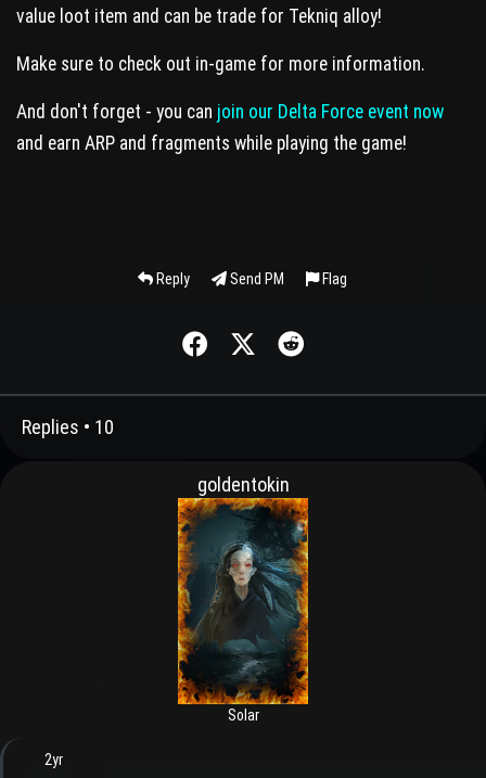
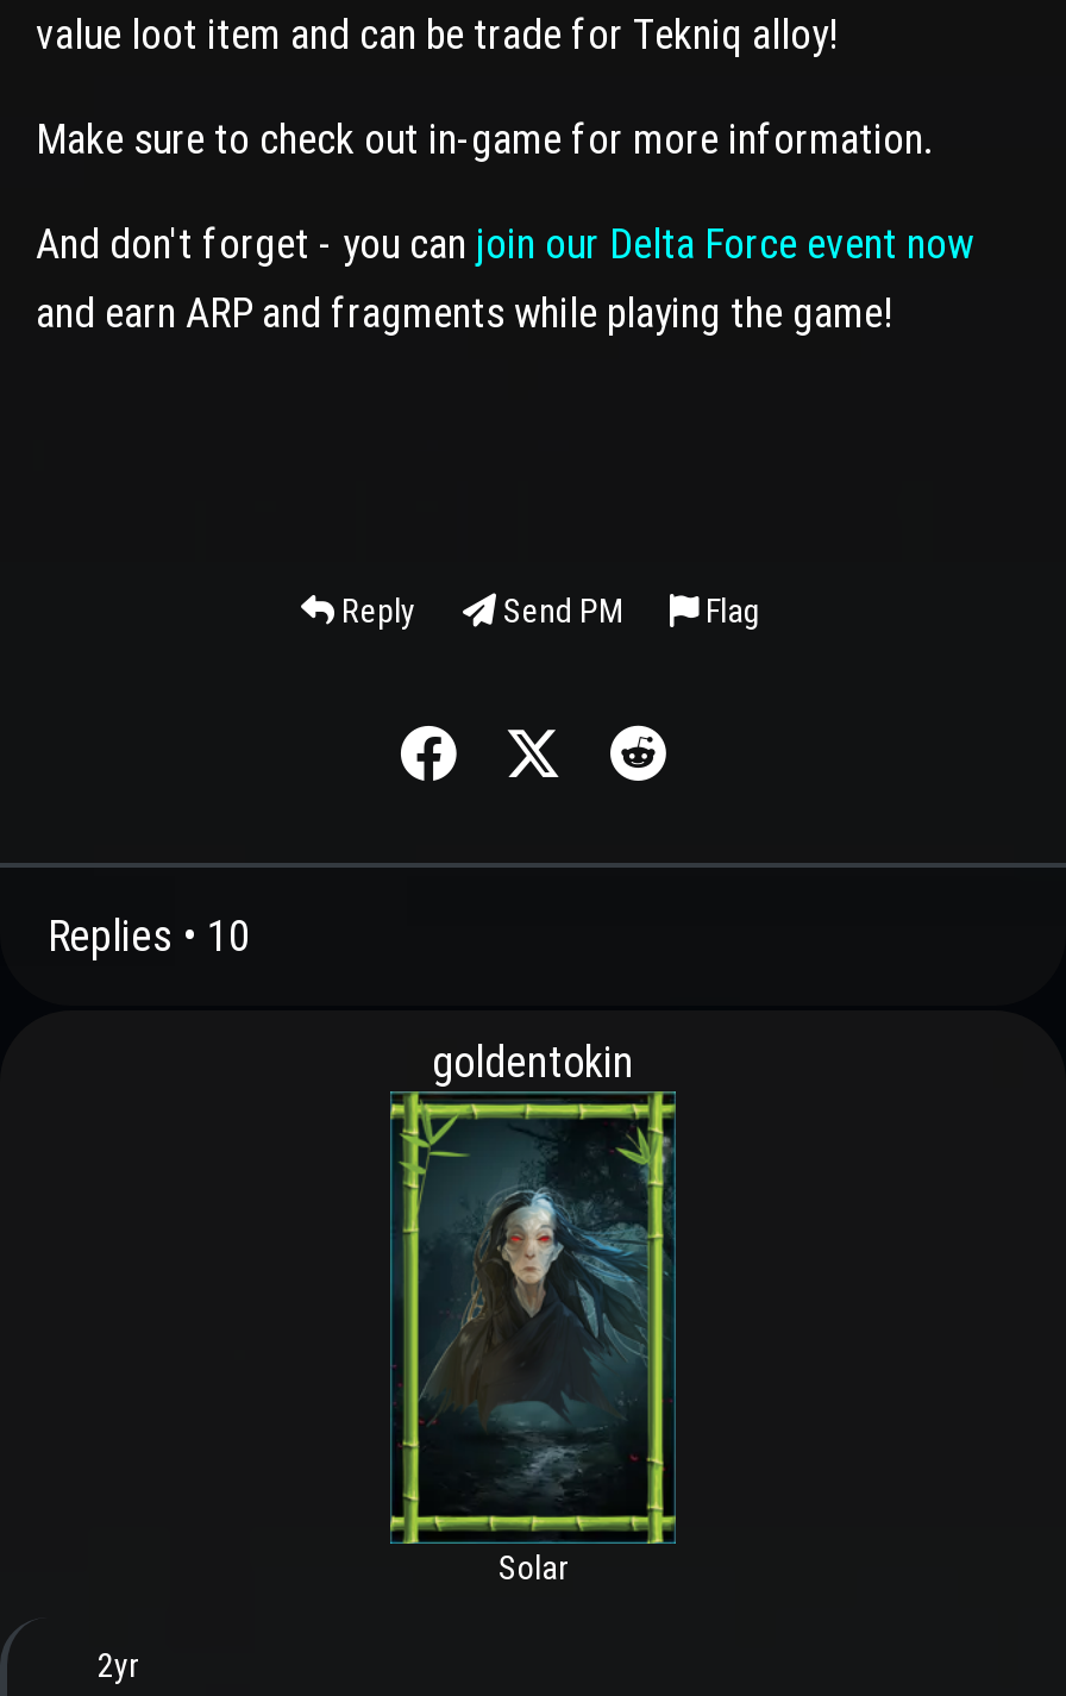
- [image]
+ [image]
